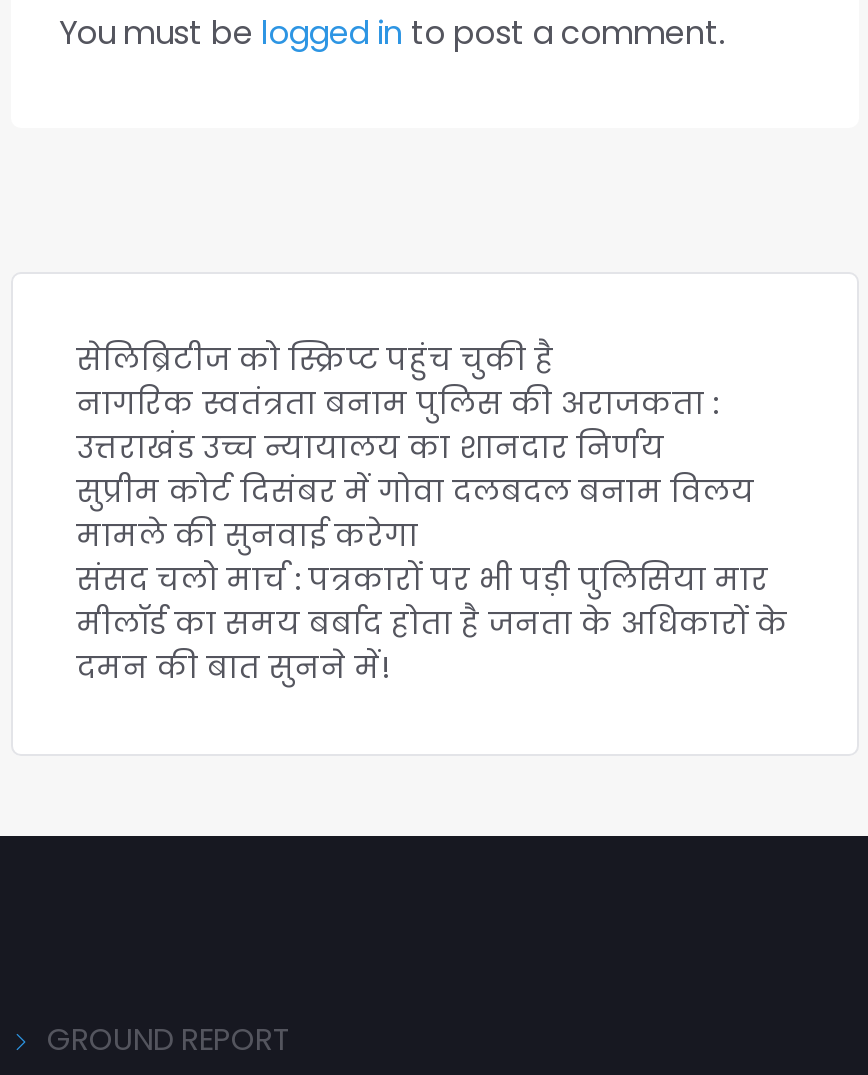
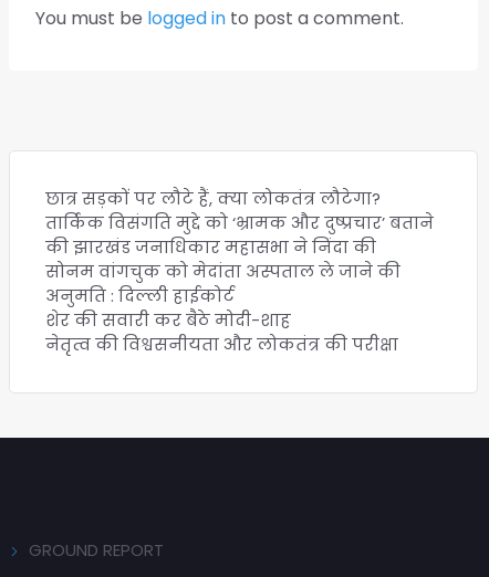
- सेलिब्रिटीज को स्क्रिप्ट पहुंच चुकी है
- नागरिक स्वतंत्रता बनाम पुलिस की अराजकता :
- उत्तराखंड उच्च न्यायालय का शानदार निर्णय
- सुप्रीम कोर्ट दिसंबर में गोवा दलबदल बनाम विलय
- मामले की सुनवाई करेगा
- संसद चलो मार्च : पत्रकारों पर भी पड़ी पुलिसिया मार
- मीलॉर्ड का समय बर्बाद होता है जनता के अधिकारों के
- दमन की बात सुनने में!
+ छात्र सड़कों पर लौटे हैं, क्या लोकतंत्र लौटेगा?
+ तार्किक विसंगति मुद्दे को ‘भ्रामक और दुष्प्रचार’ बताने
+ की झारखंड जनाधिकार महासभा ने निंदा की
+ सोनम वांगचुक को मेदांता अस्पताल ले जाने की
+ अनुमति : दिल्ली हाईकोर्ट
+ शेर की सवारी कर बैठे मोदी-शाह
+ नेतृत्व की विश्वसनीयता और लोकतंत्र की परीक्षा
